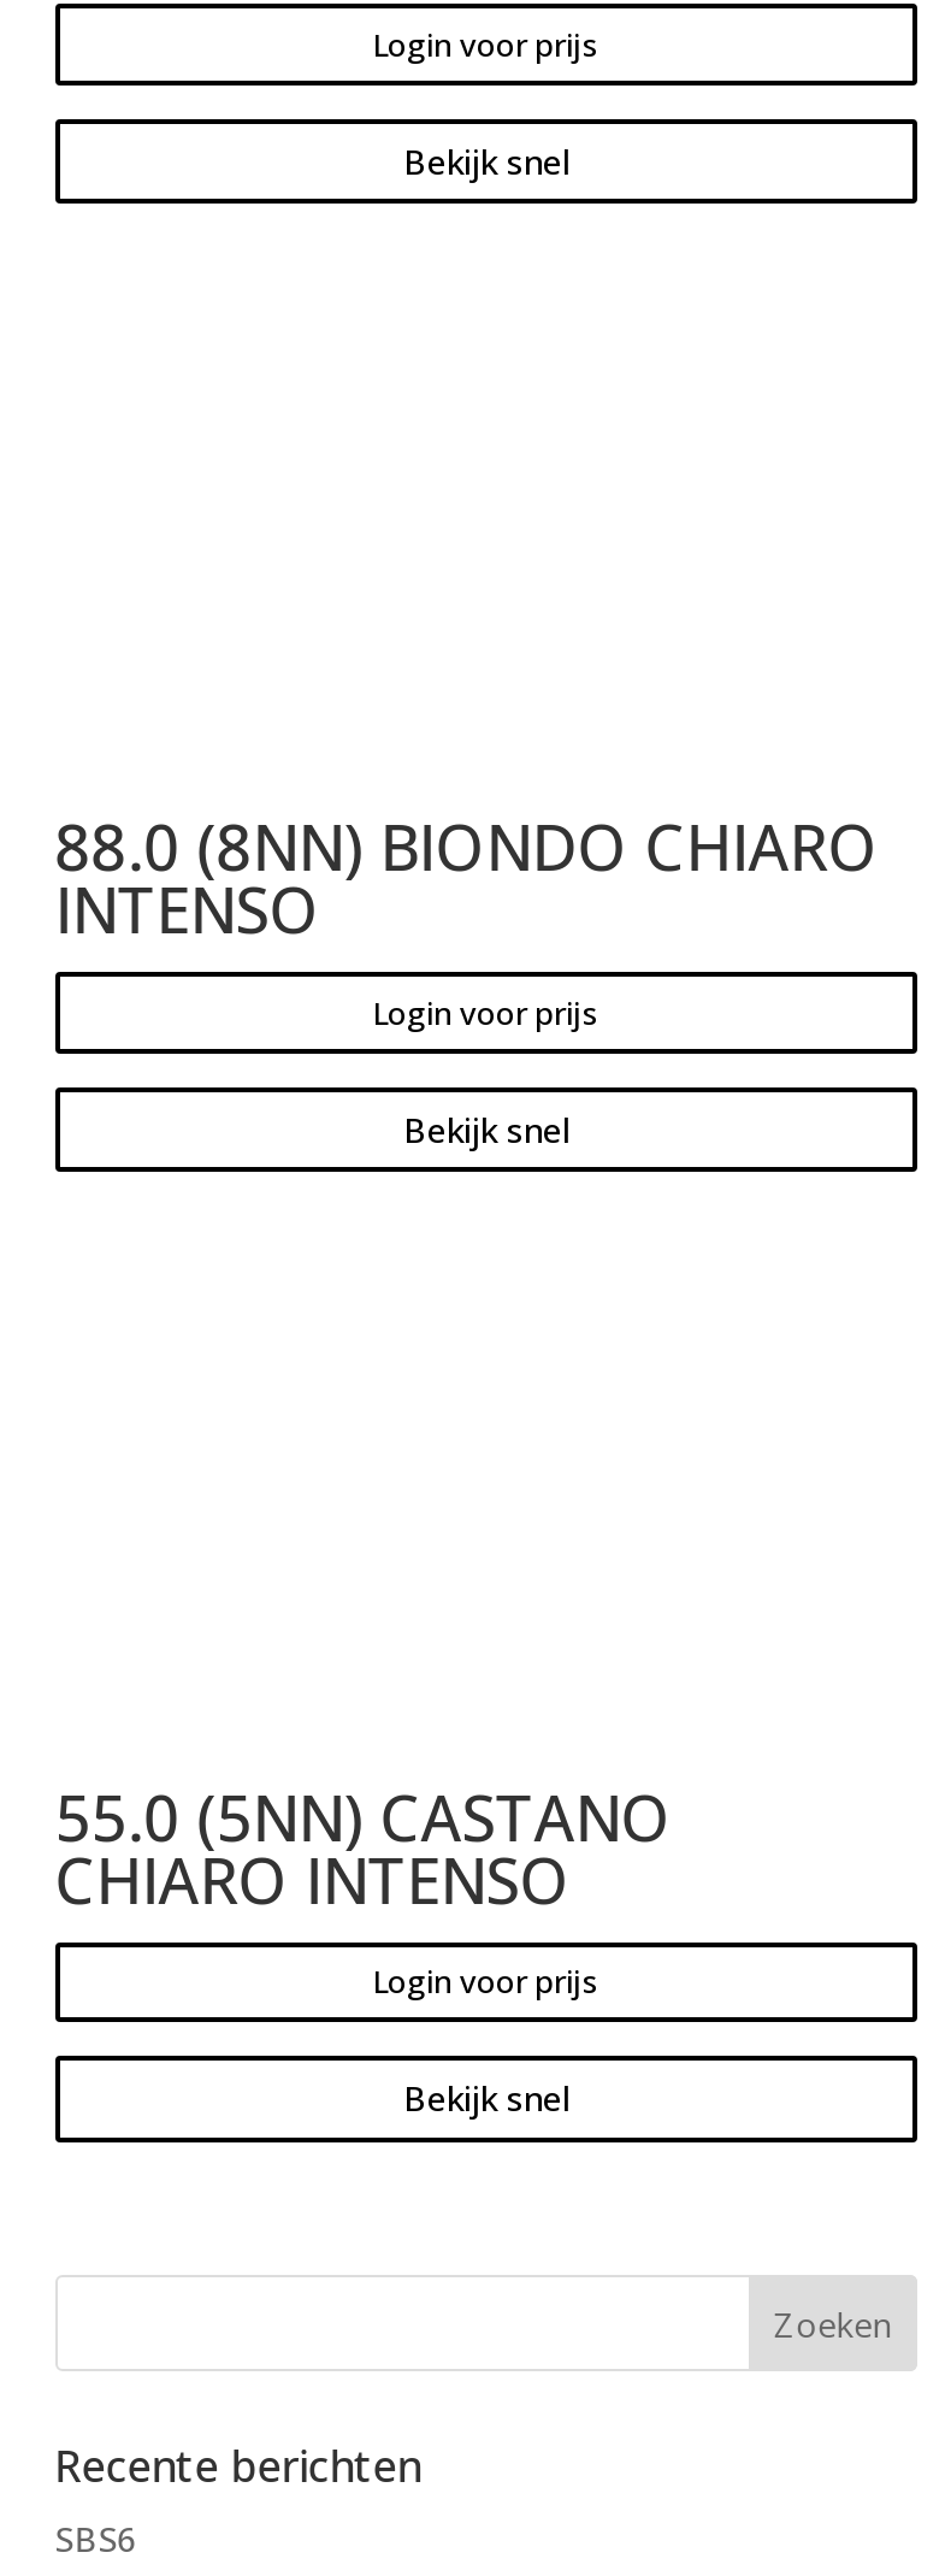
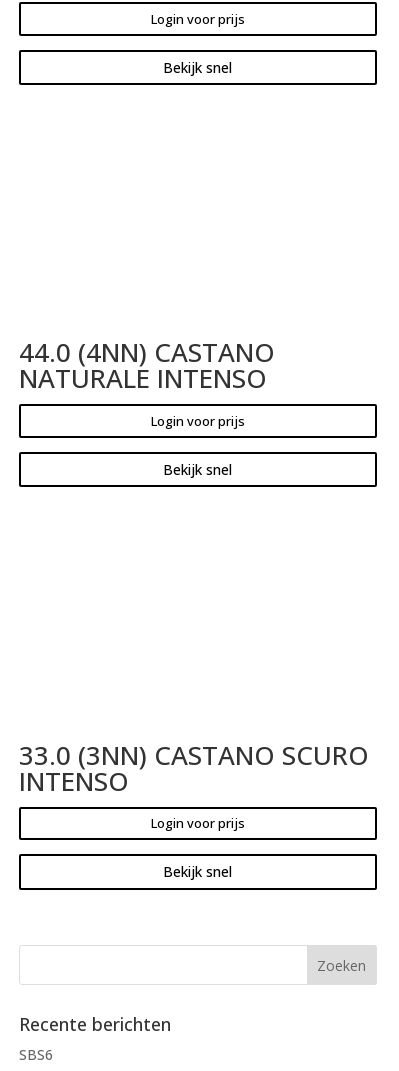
- 88.0 (8NN) BIONDO CHIARO
- INTENSO
+ 44.0 (4NN) CASTANO
+ NATURALE INTENSO

- 55.0 (5NN) CASTANO
- CHIARO INTENSO
+ 33.0 (3NN) CASTANO SCURO
+ INTENSO
